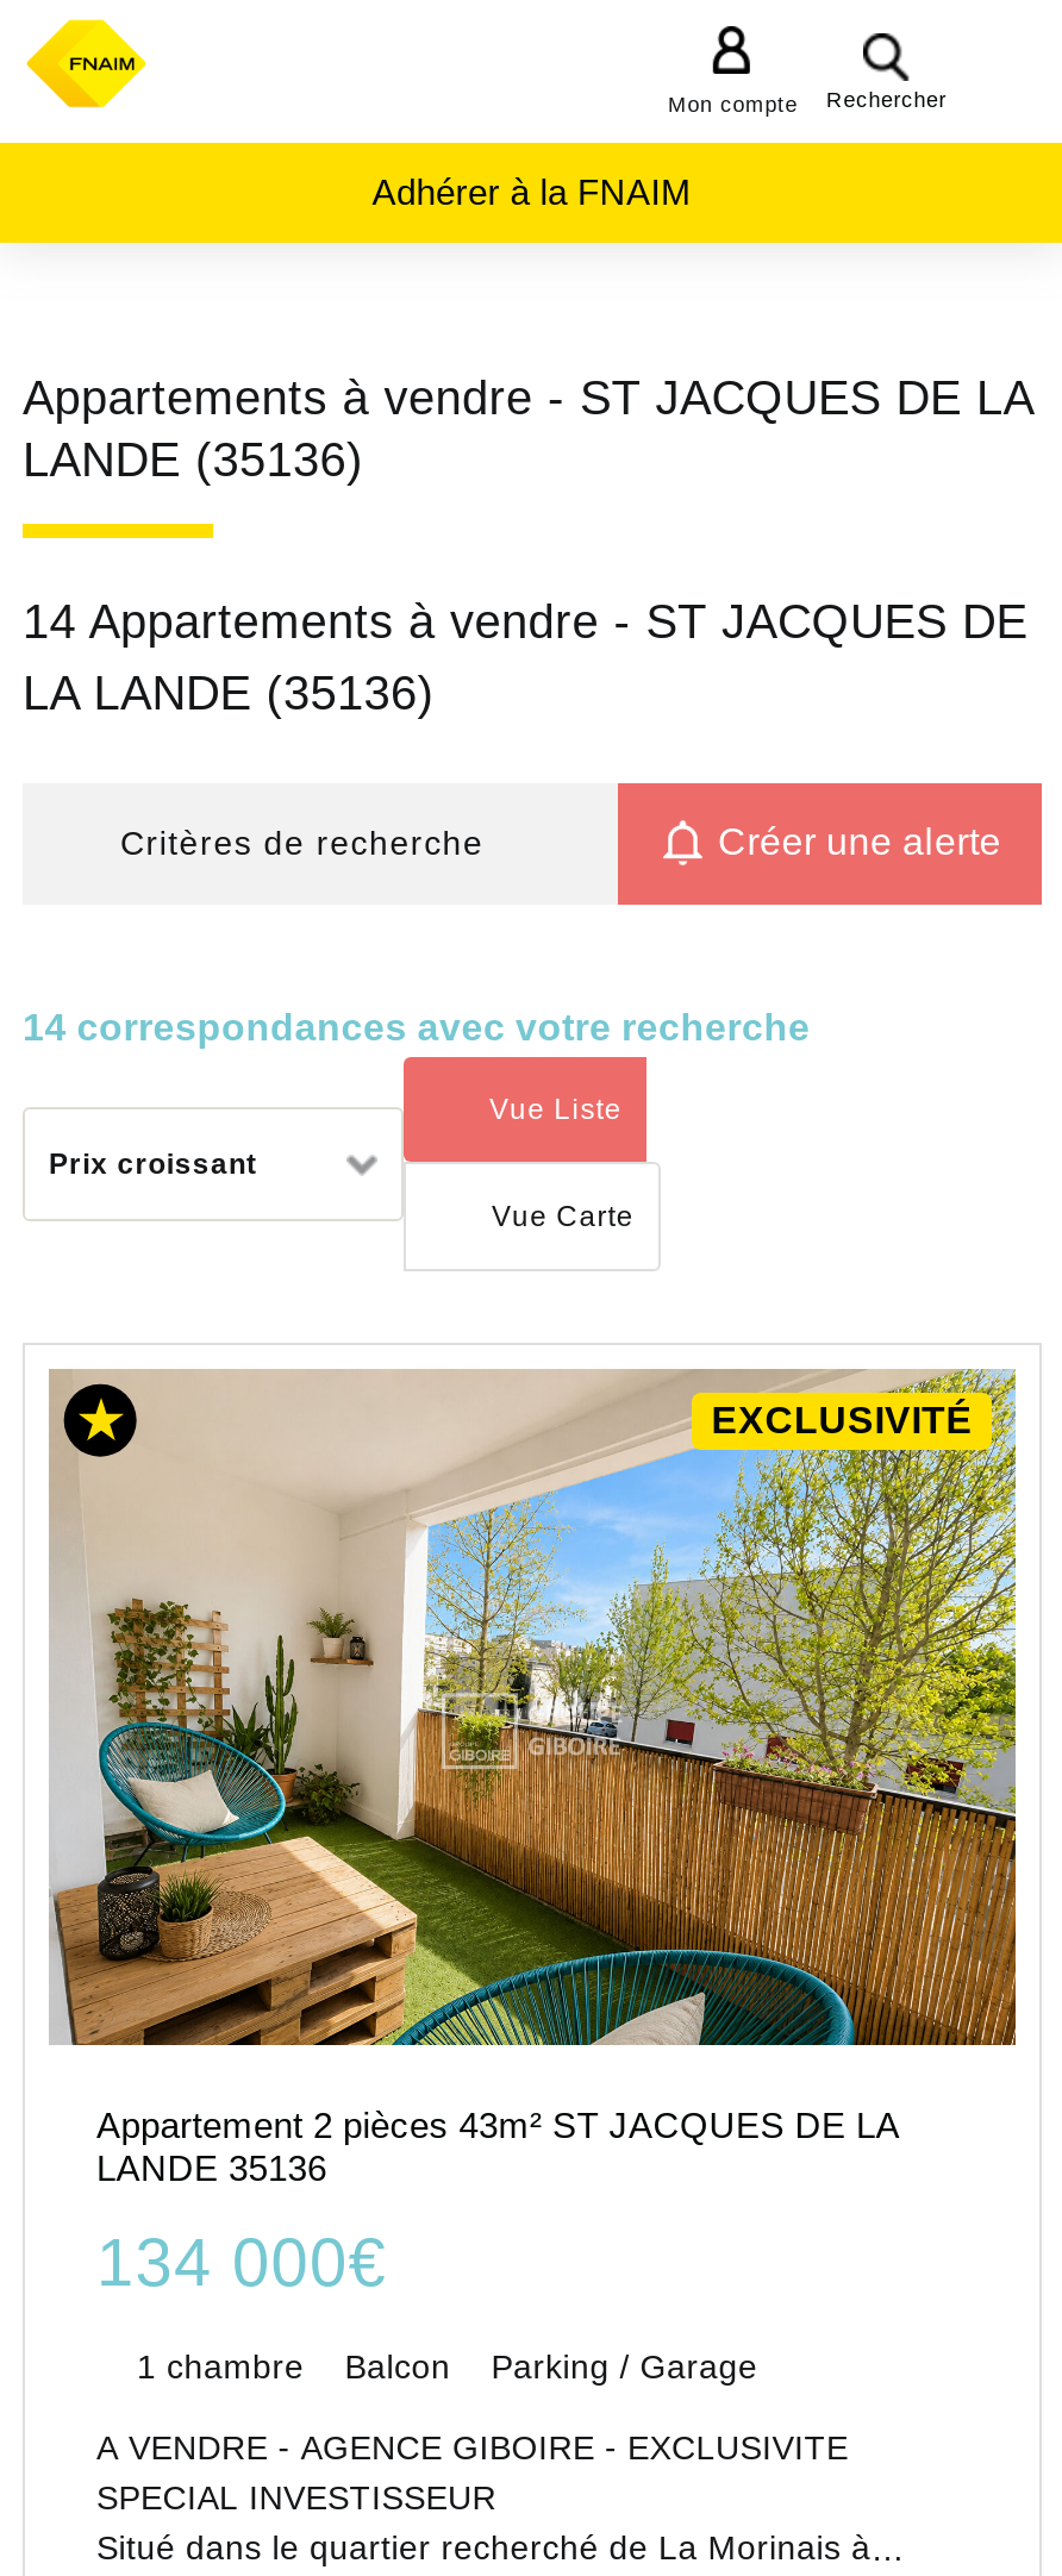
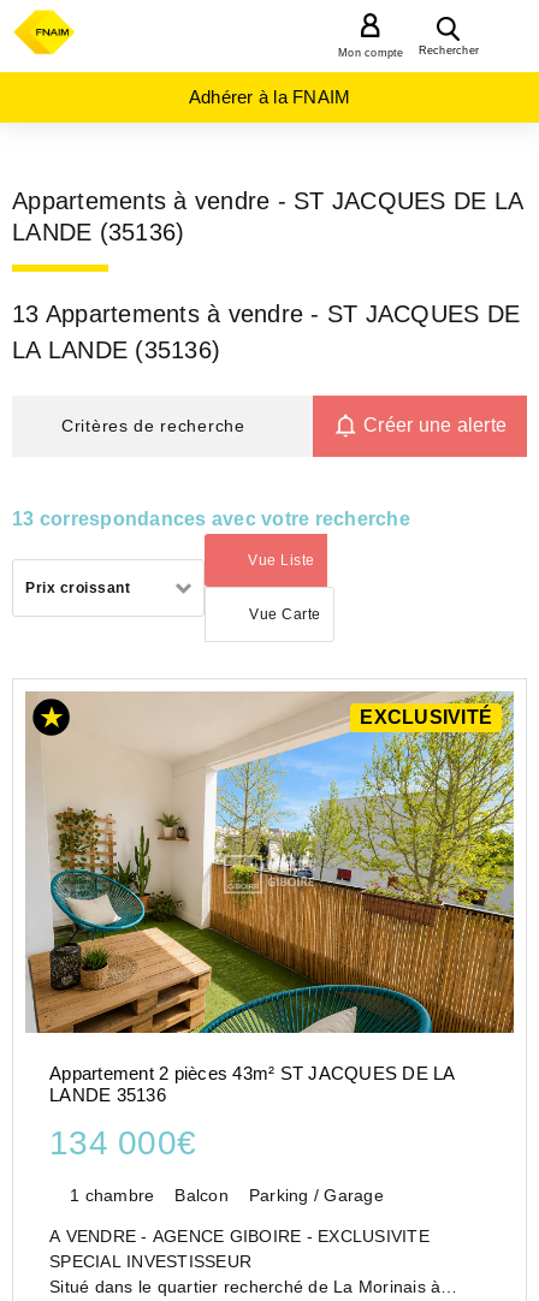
- 14 Appartements à vendre - ST JACQUES DE
+ 13 Appartements à vendre - ST JACQUES DE

- 14 correspondances avec votre recherche
+ 13 correspondances avec votre recherche
